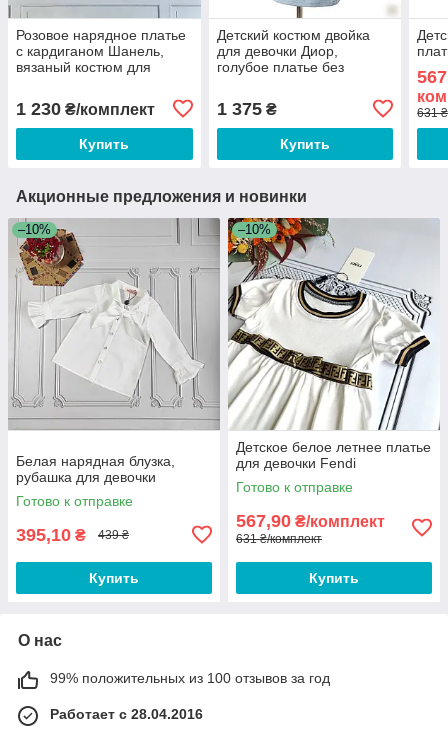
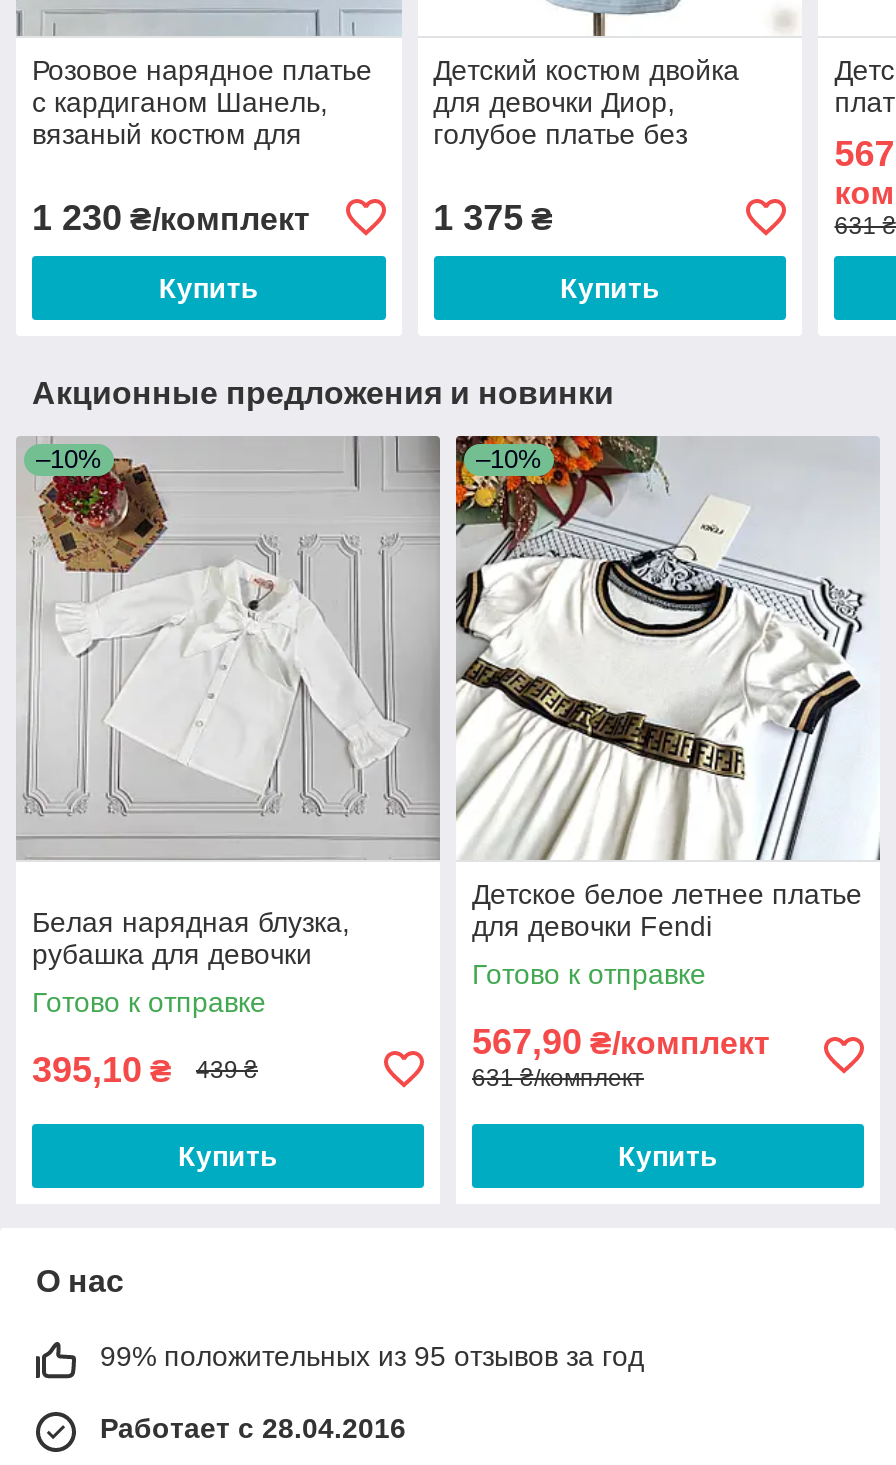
- 99% положительных из 100 отзывов за год
+ 99% положительных из 95 отзывов за год
